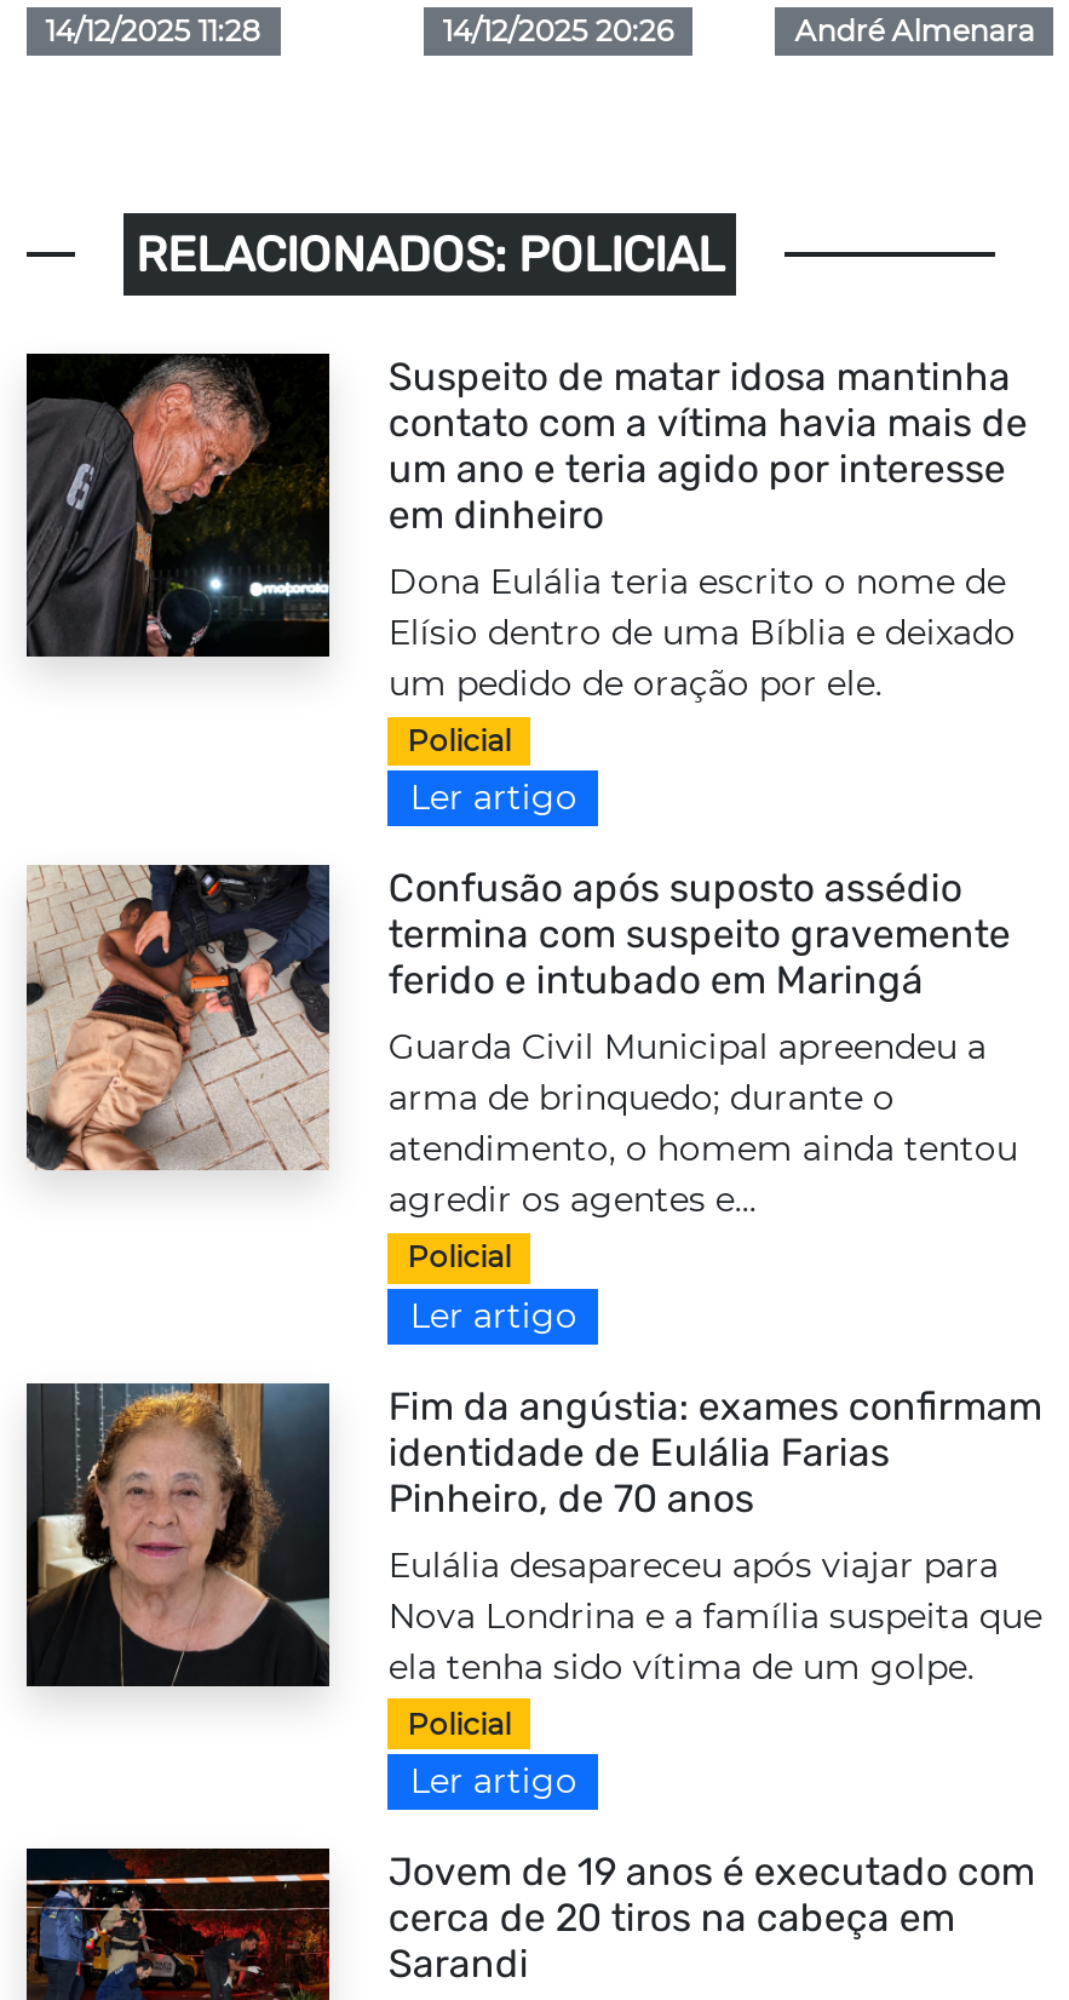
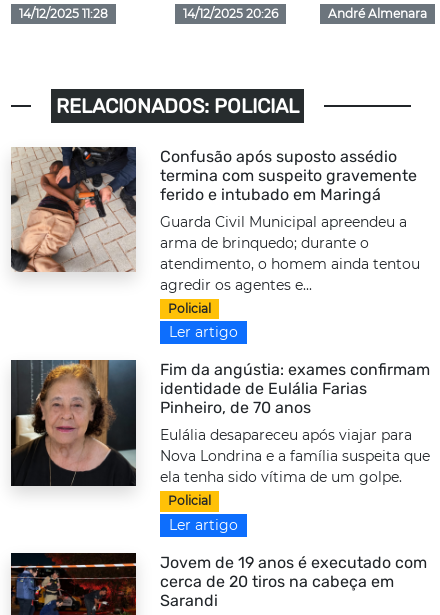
- [image]
- Suspeito de matar idosa mantinha
- contato com a vítima havia mais de
- um ano e teria agido por interesse
- em dinheiro
- Dona Eulália teria escrito o nome de
- Elísio dentro de uma Bíblia e deixado
- um pedido de oração por ele.
- Policial
- Ler artigo
